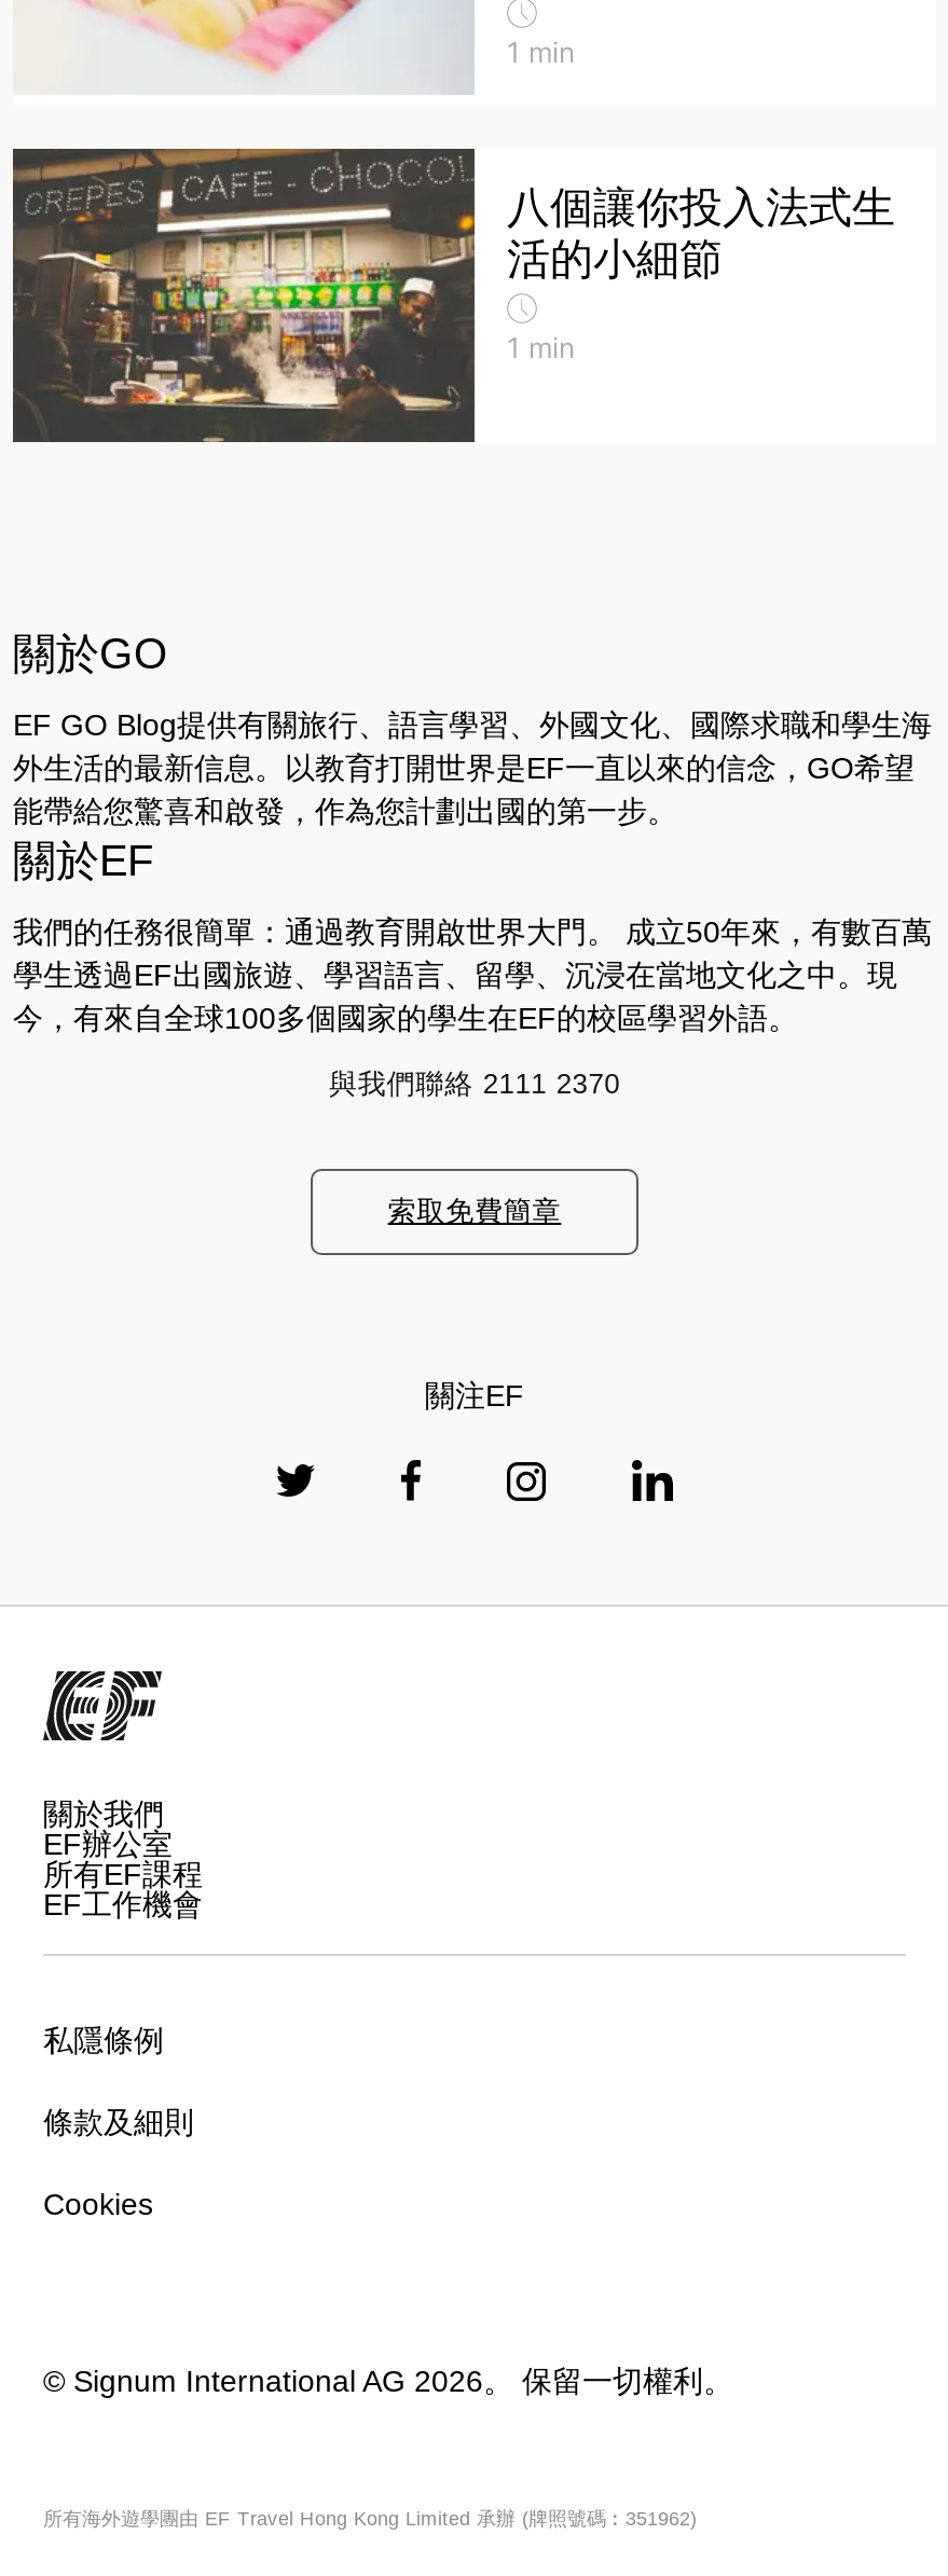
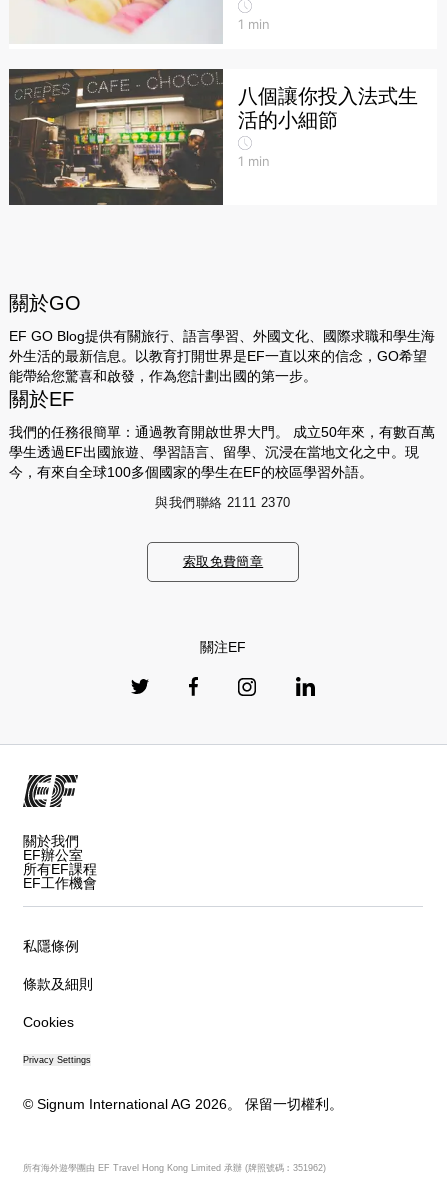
+ Privacy Settings
